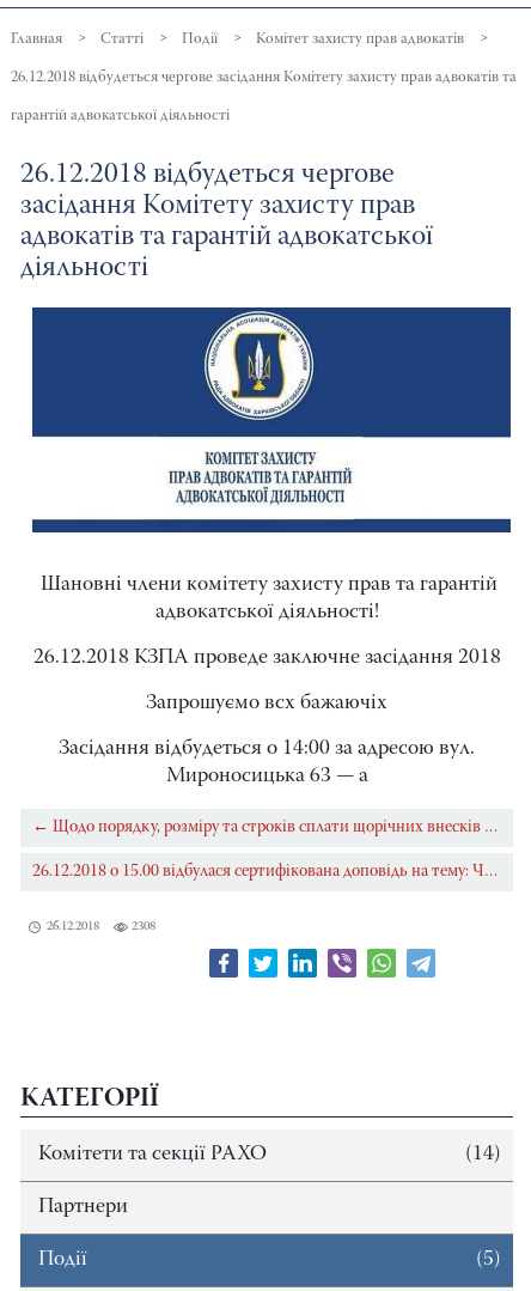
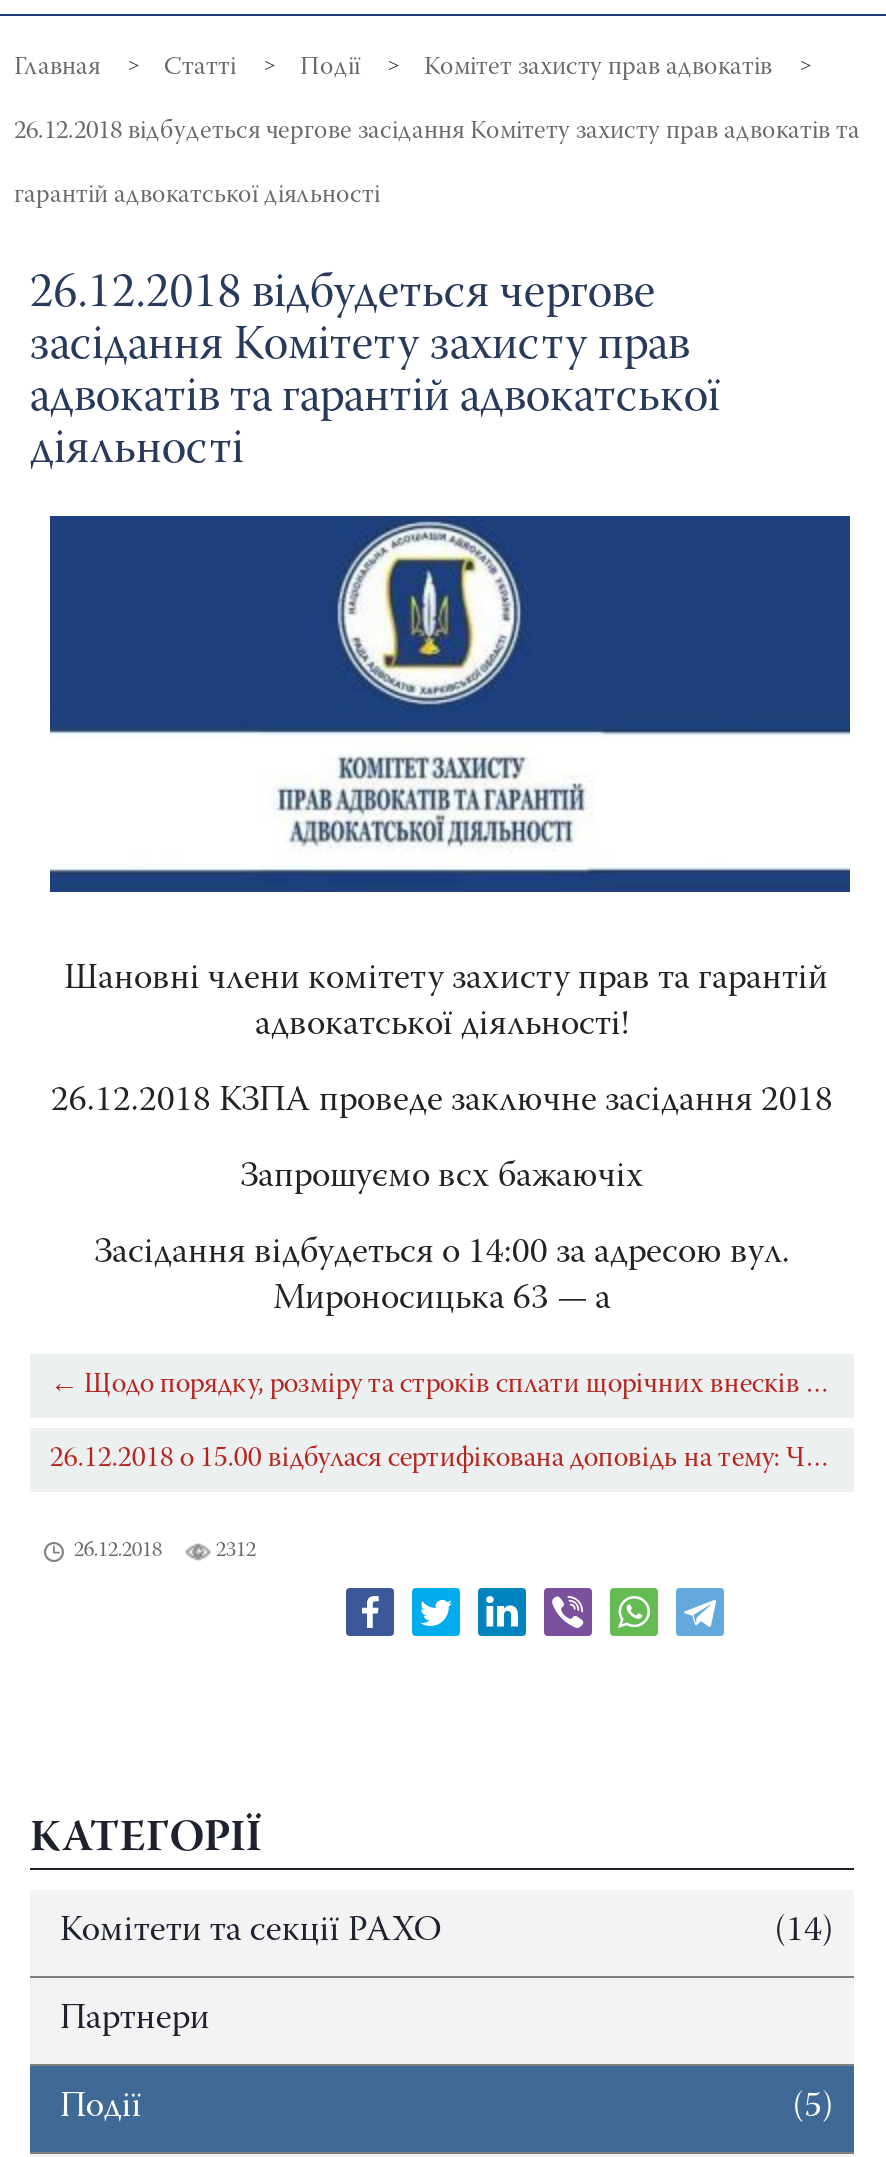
- 2308
+ 2312
